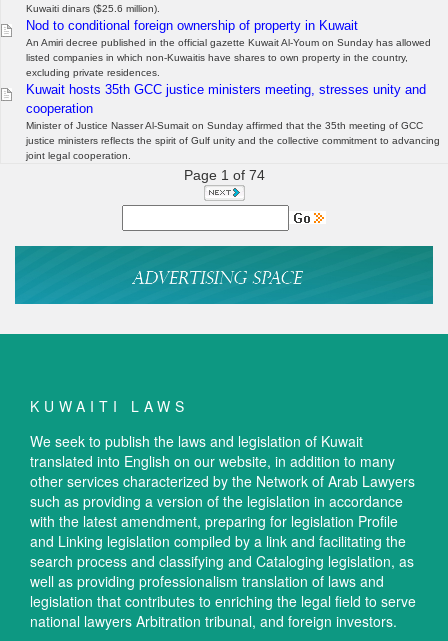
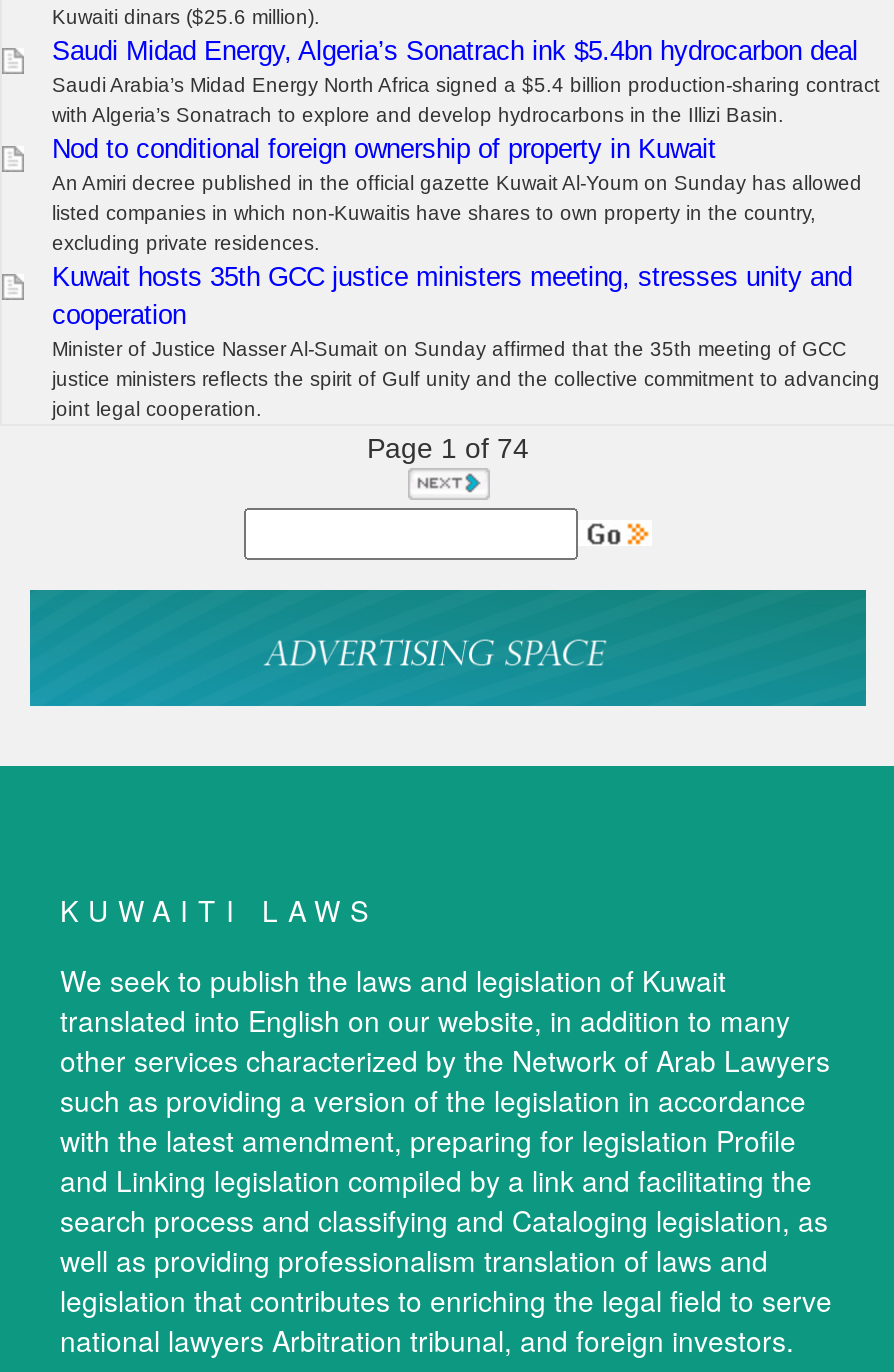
+ Saudi Midad Energy, Algeria’s Sonatrach ink $5.4bn hydrocarbon deal
+ Saudi Arabia’s Midad Energy North Africa signed a $5.4 billion production-sharing contract
+ with Algeria’s Sonatrach to explore and develop hydrocarbons in the Illizi Basin.
